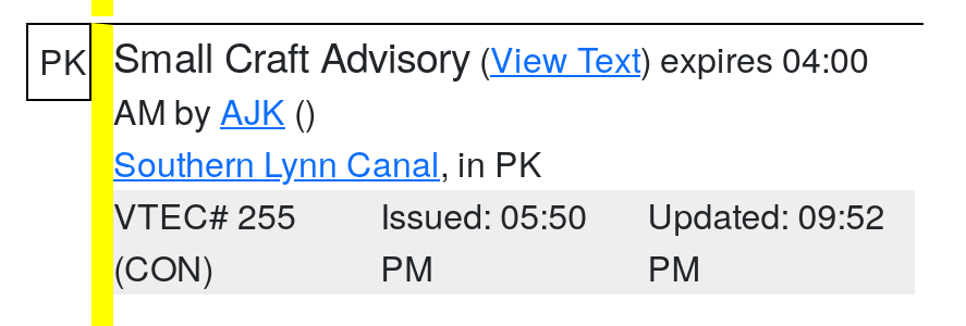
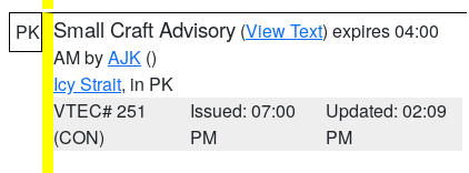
- Southern Lynn Canal, in PK
- VTEC# 255
+ Icy Strait, in PK
+ VTEC# 251

- Issued: 05:50
+ Issued: 07:00

- Updated: 09:52
+ Updated: 02:09
